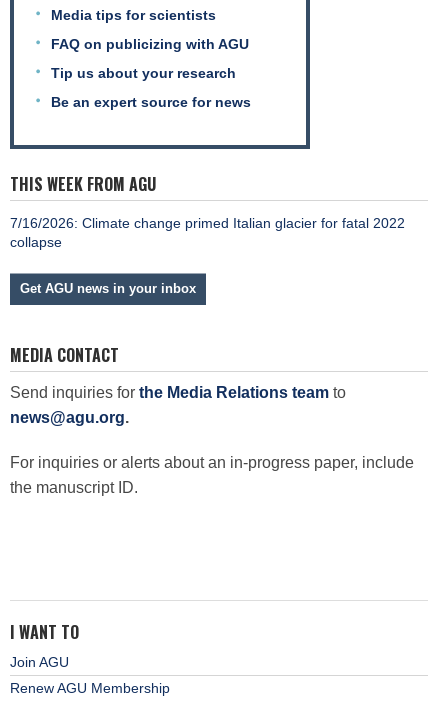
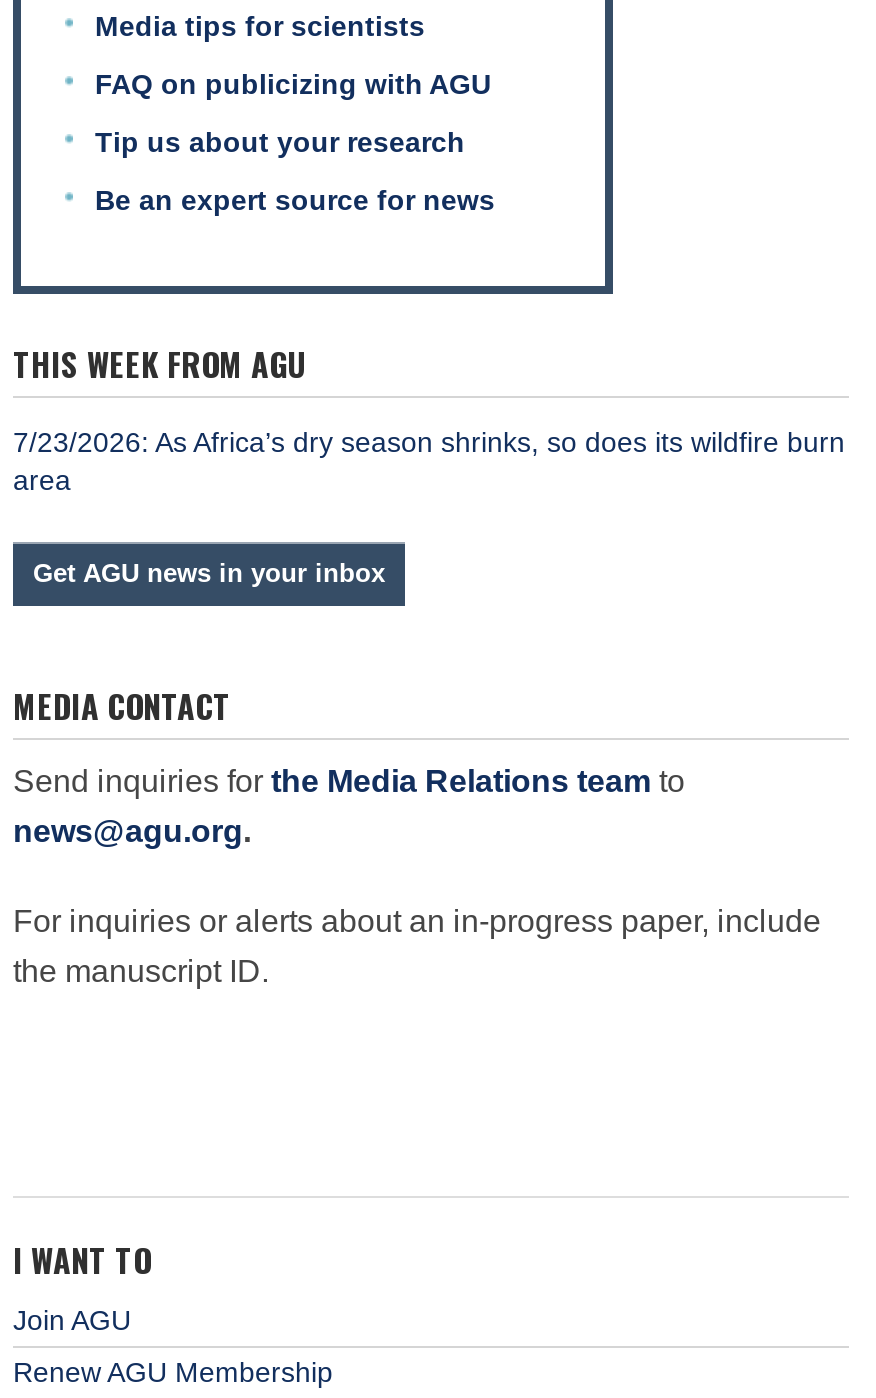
- 7/16/2026: Climate change primed Italian glacier for fatal 2022
- collapse
+ 7/23/2026: As Africa’s dry season shrinks, so does its wildfire burn
+ area
